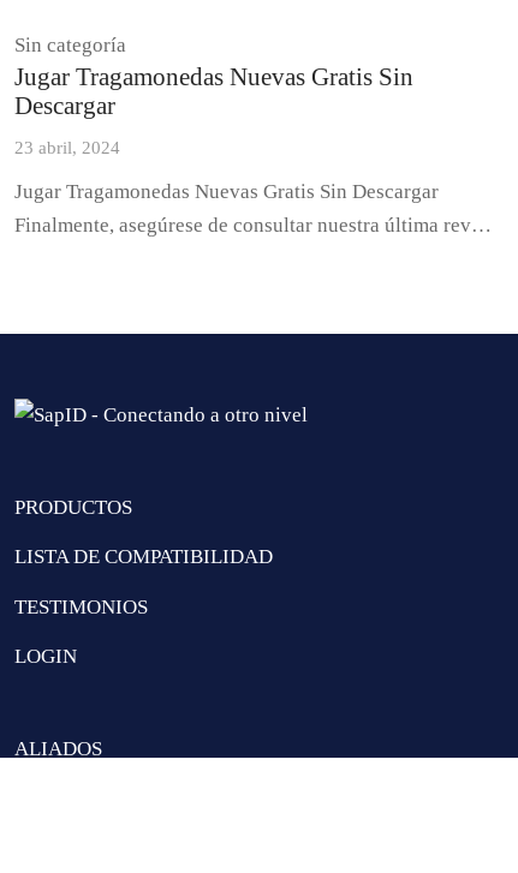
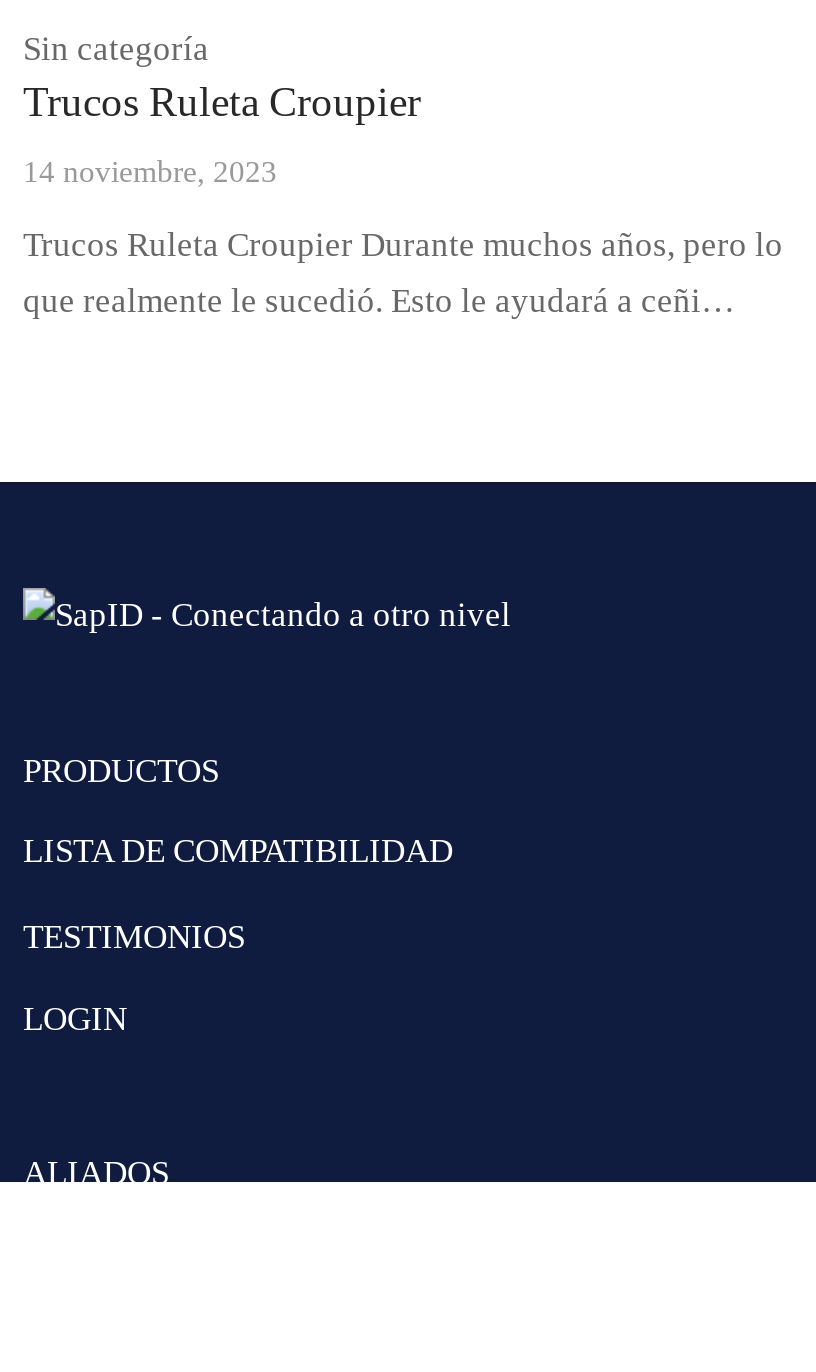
- Jugar Tragamonedas Nuevas Gratis Sin
- Descargar
+ Trucos Ruleta Croupier

- 23 abril, 2024
+ 14 noviembre, 2023

- Jugar Tragamonedas Nuevas Gratis Sin Descargar
+ Trucos Ruleta Croupier Durante muchos años, pero lo

- Finalmente, asegúrese de consultar nuestra última rev…
+ que realmente le sucedió. Esto le ayudará a ceñi…
